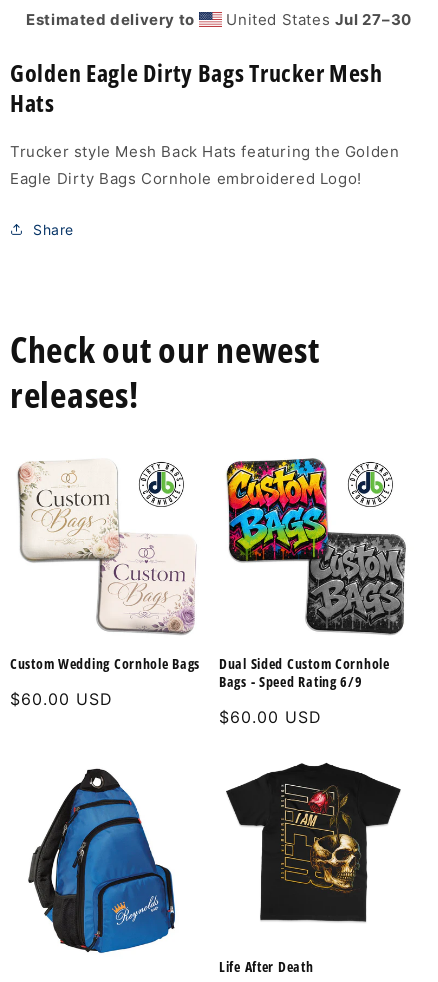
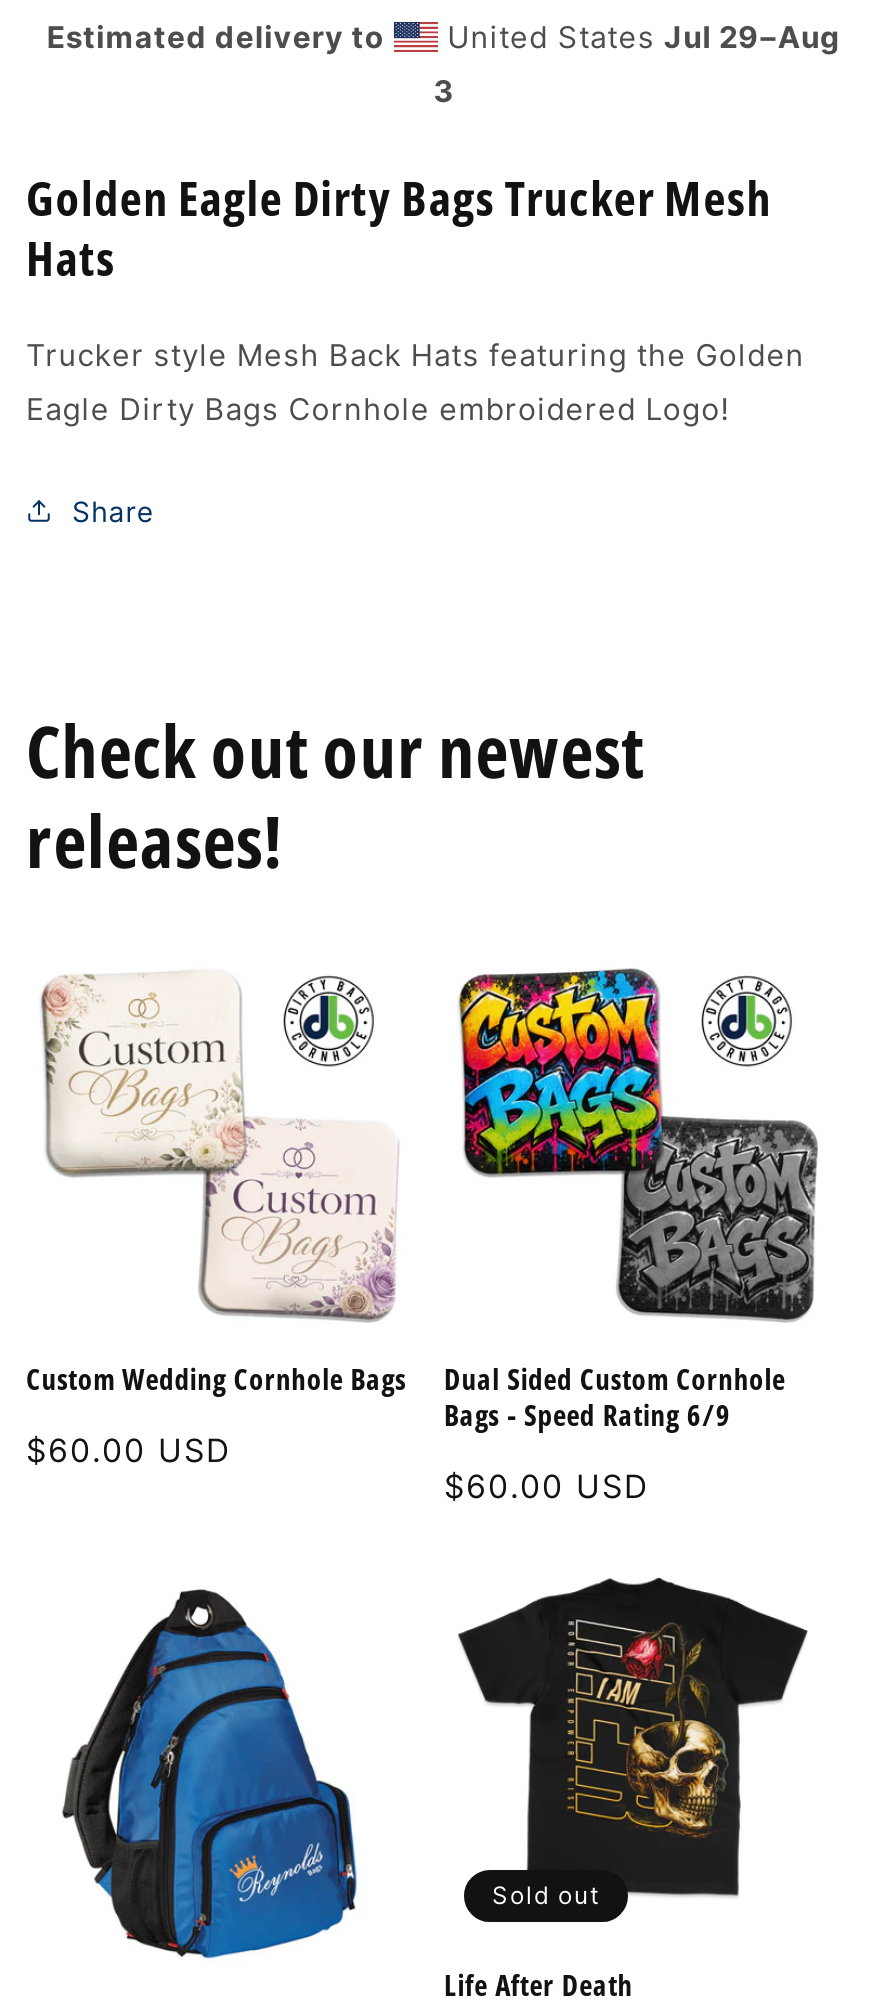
- United States Jul 27–30
+ United States Jul 29–Aug
+ 3

+ Sold out
